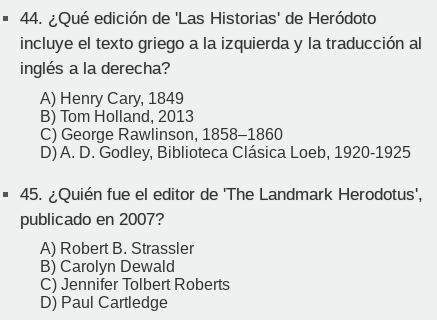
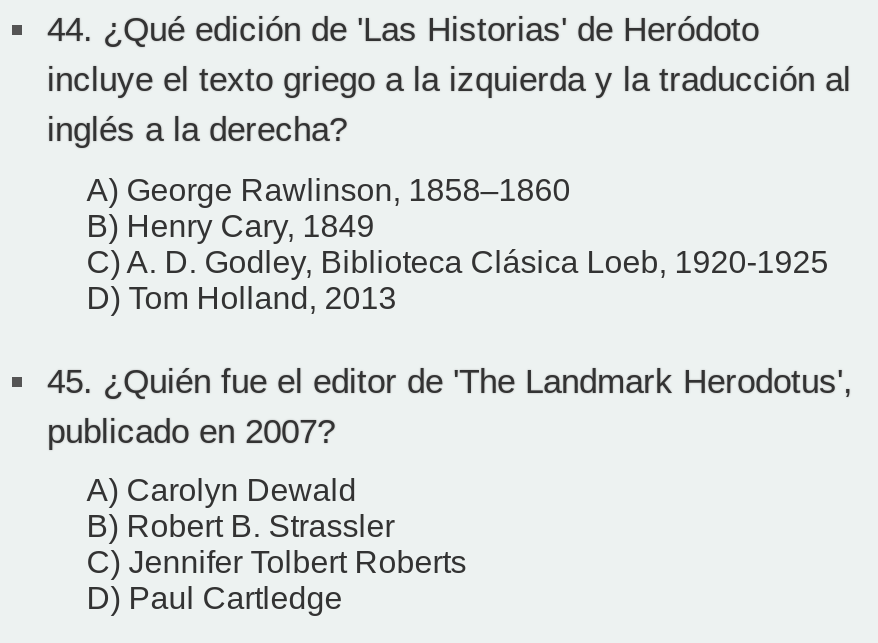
- A) Henry Cary, 1849
- B) Tom Holland, 2013
- C) George Rawlinson, 1858–1860
- D) A. D. Godley, Biblioteca Clásica Loeb, 1920-1925
+ A) George Rawlinson, 1858–1860
+ B) Henry Cary, 1849
+ C) A. D. Godley, Biblioteca Clásica Loeb, 1920-1925
+ D) Tom Holland, 2013

- A) Robert B. Strassler
- B) Carolyn Dewald
+ A) Carolyn Dewald
+ B) Robert B. Strassler
